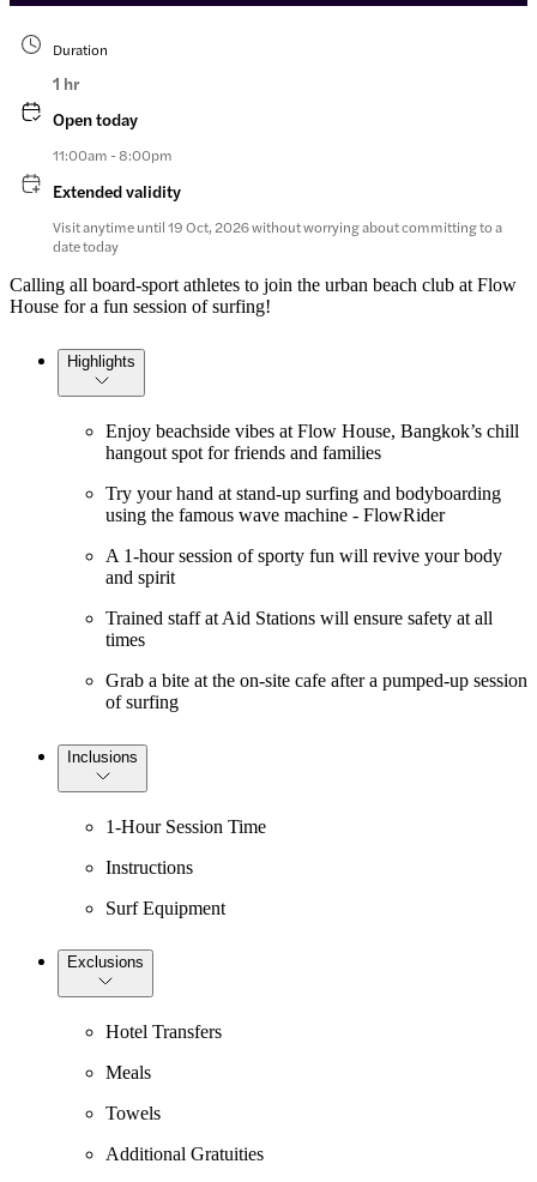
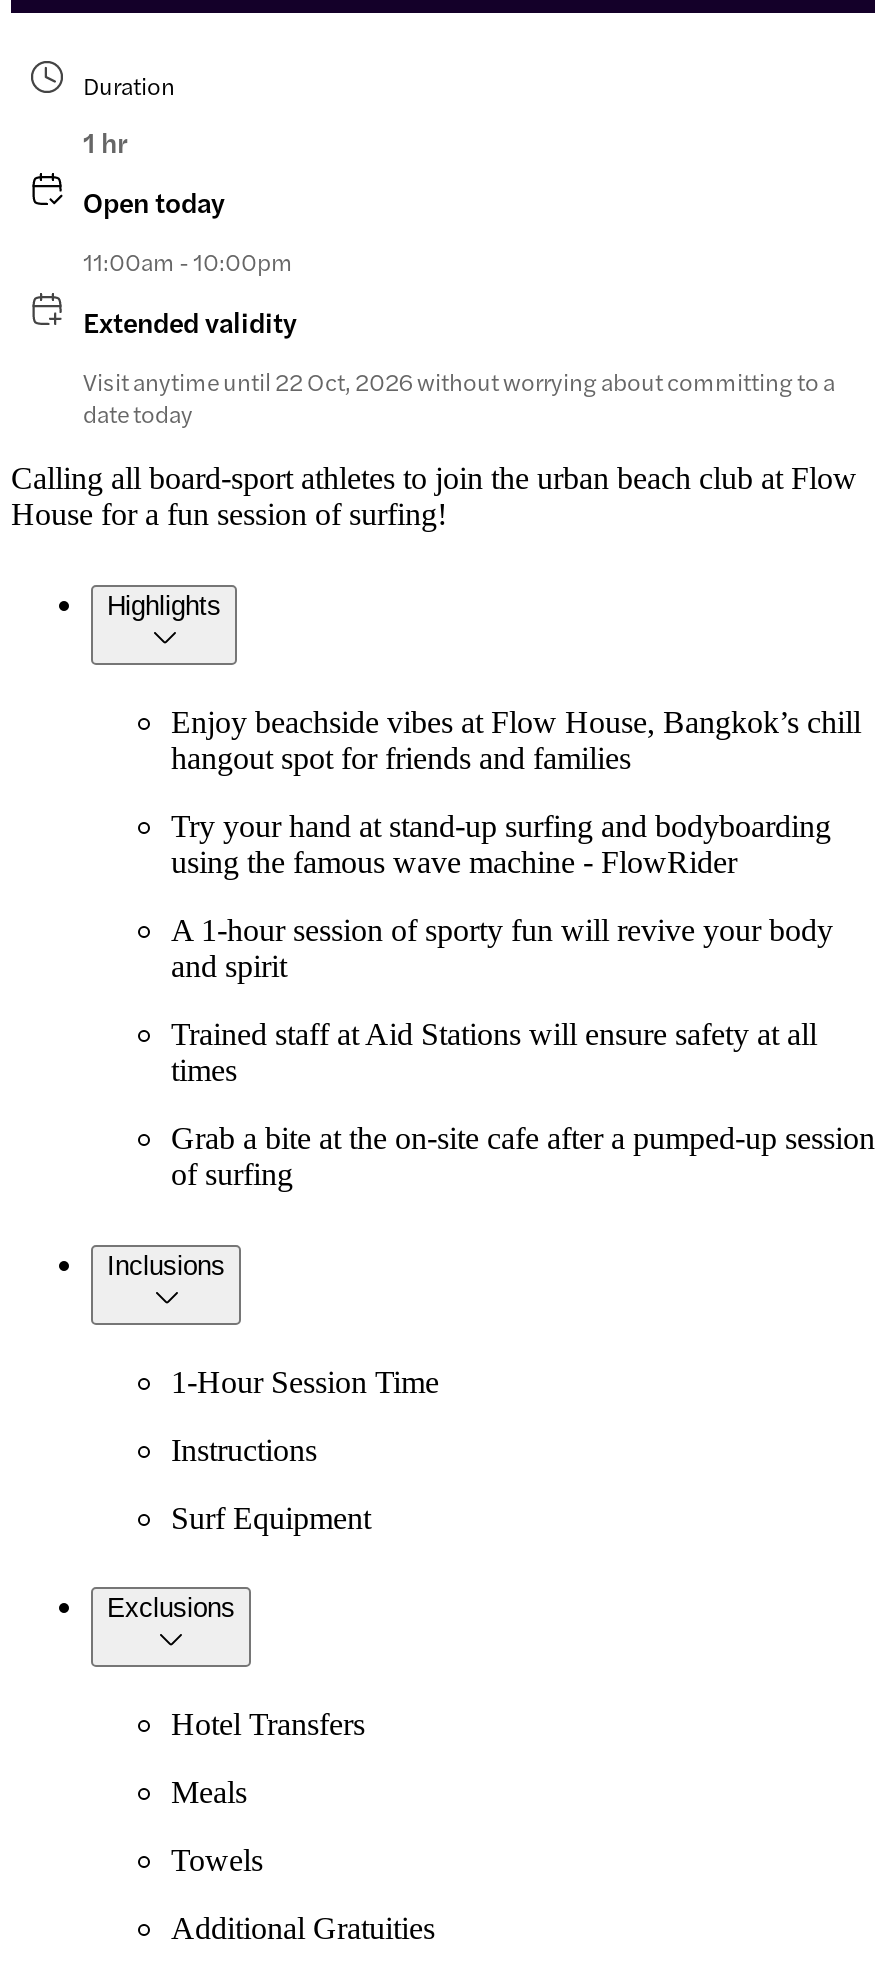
- 11:00am - 8:00pm
+ 11:00am - 10:00pm

- Visit anytime until 19 Oct, 2026 without worrying about committing to a
+ Visit anytime until 22 Oct, 2026 without worrying about committing to a
